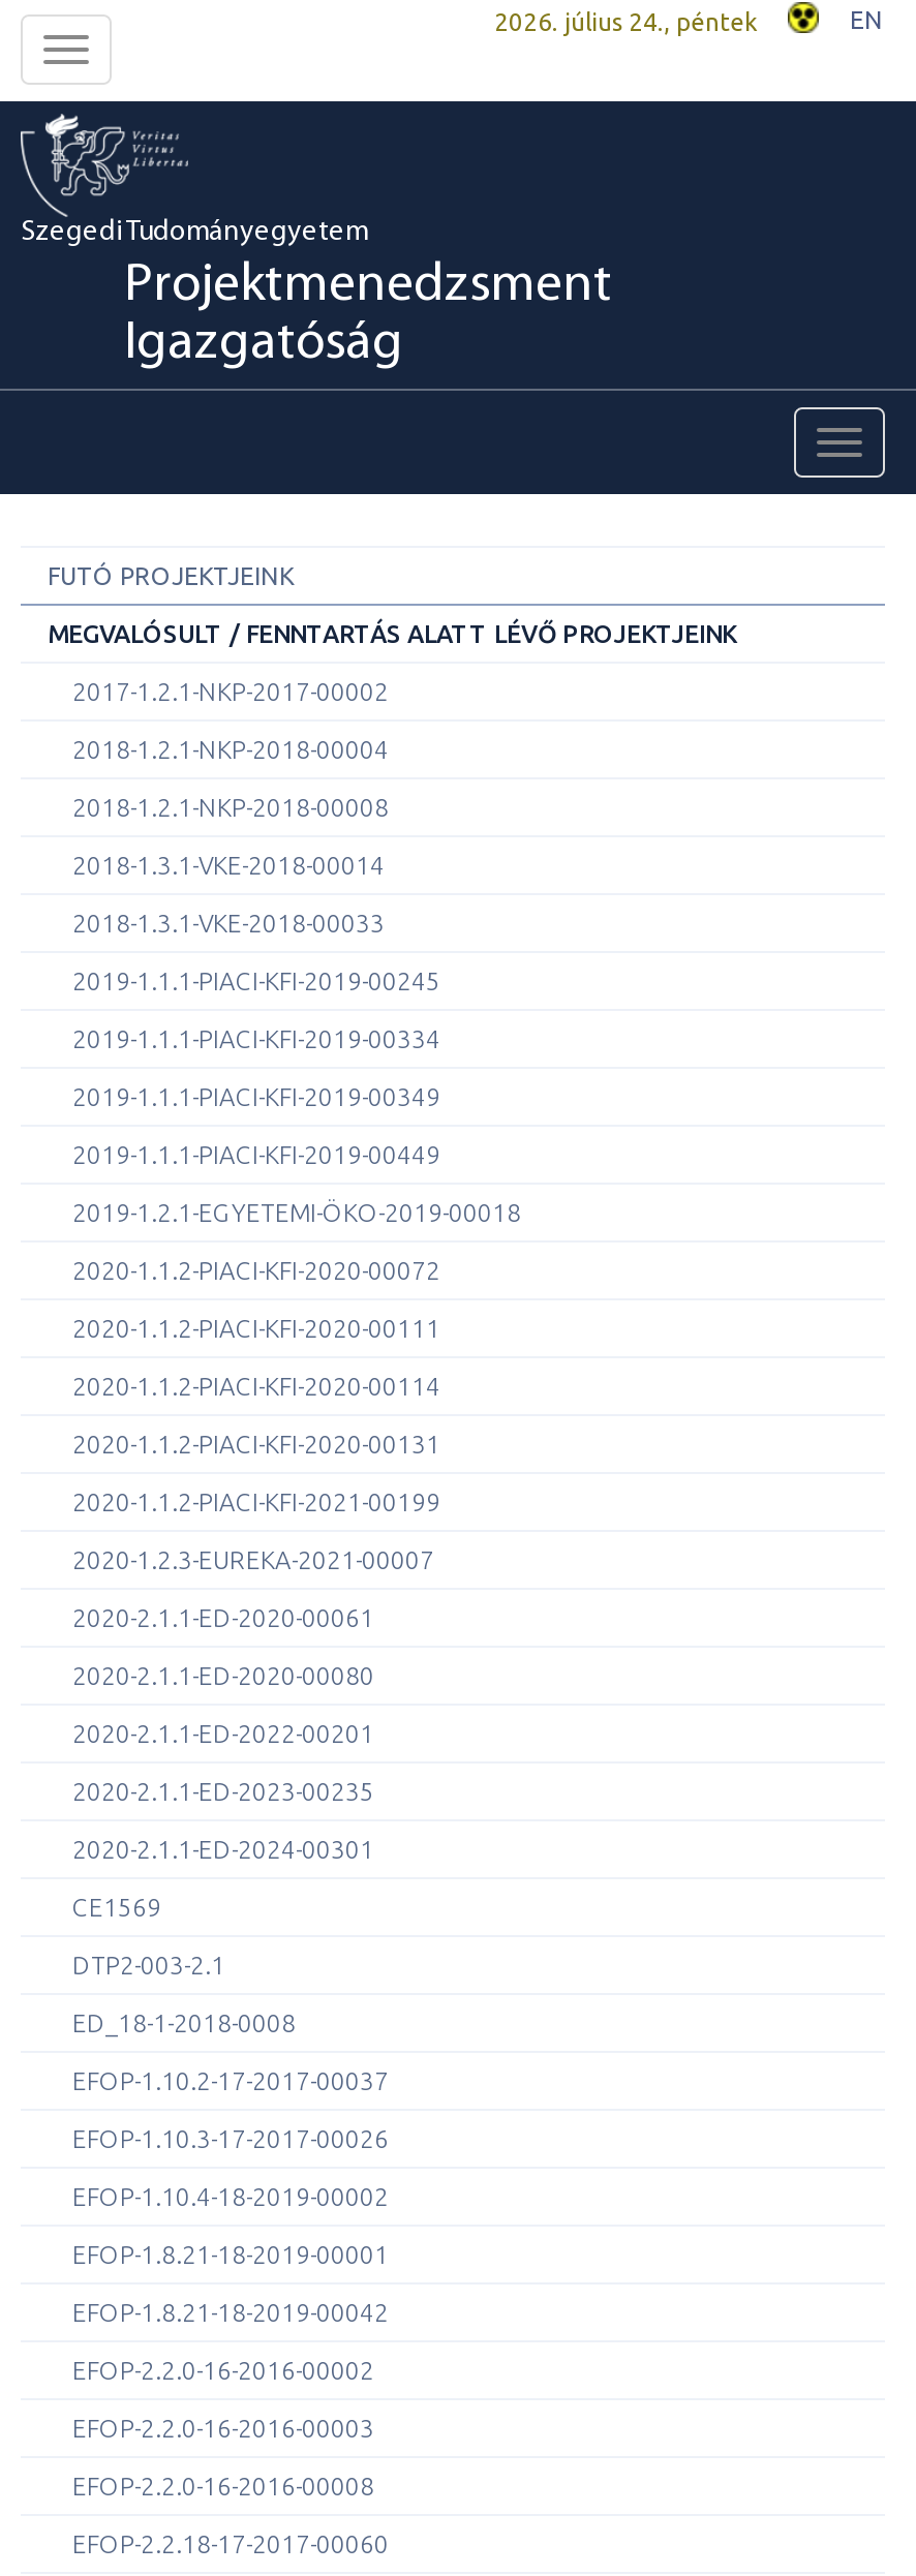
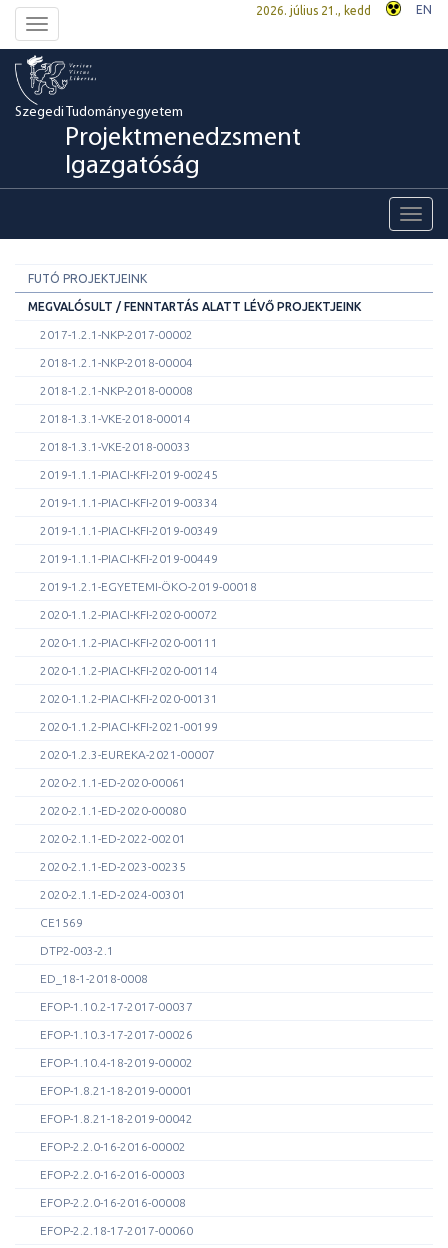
- 2026. július 24., péntek
+ 2026. július 21., kedd
